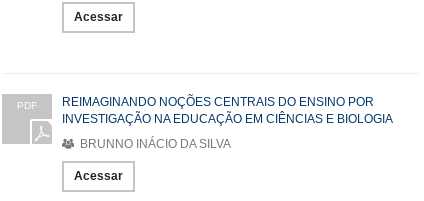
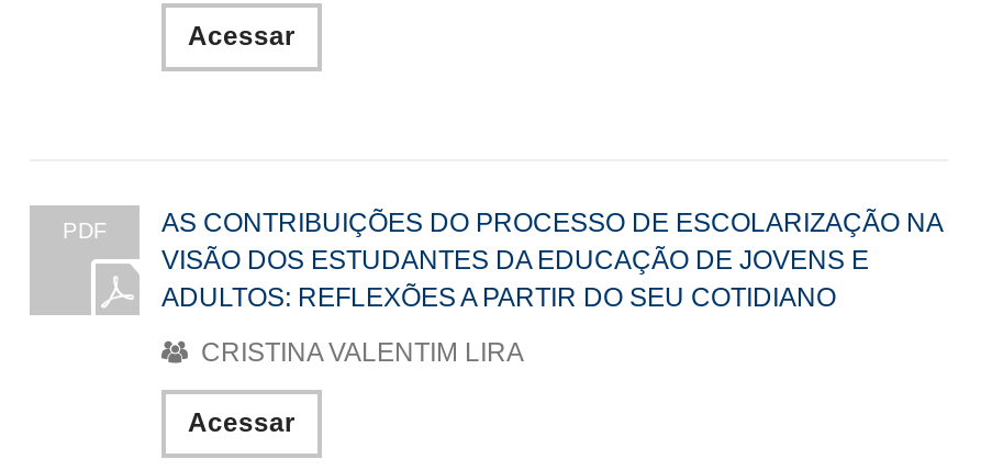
- REIMAGINANDO NOÇÕES CENTRAIS DO ENSINO POR
- INVESTIGAÇÃO NA EDUCAÇÃO EM CIÊNCIAS E BIOLOGIA
+ AS CONTRIBUIÇÕES DO PROCESSO DE ESCOLARIZAÇÃO NA
+ VISÃO DOS ESTUDANTES DA EDUCAÇÃO DE JOVENS E
+ ADULTOS: REFLEXÕES A PARTIR DO SEU COTIDIANO

- BRUNNO INÁCIO DA SILVA
+ CRISTINA VALENTIM LIRA
